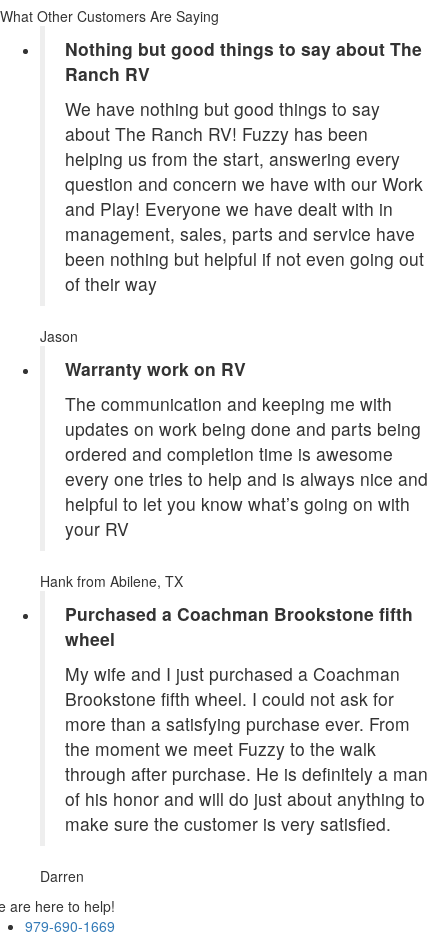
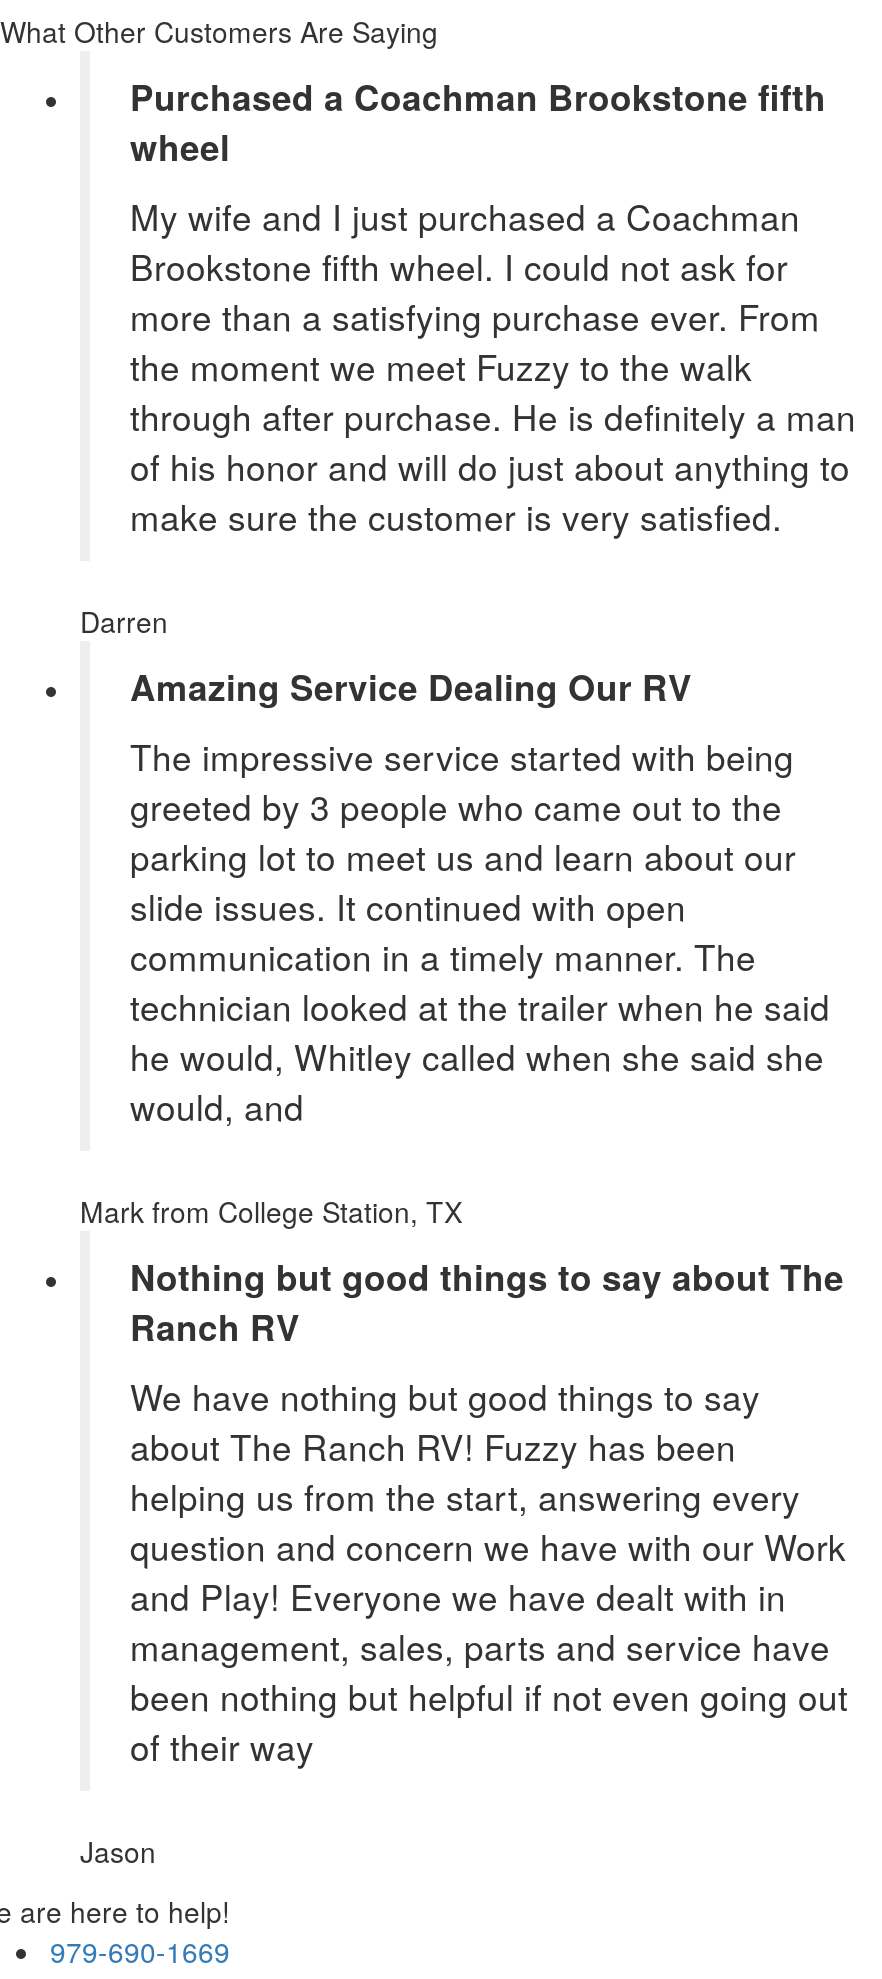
+ Amazing Service Dealing Our RV
+ The impressive service started with being
+ greeted by 3 people who came out to the
+ parking lot to meet us and learn about our
+ slide issues. It continued with open
+ communication in a timely manner. The
+ technician looked at the trailer when he said
+ he would, Whitley called when she said she
+ would, and
+ Mark from College Station, TX

moved down: Nothing but good things to say about The | Ranch RV | We have nothing but good things to say | ... | of their way | Jason

- Warranty work on RV
- The communication and keeping me with
- updates on work being done and parts being
- ordered and completion time is awesome
- every one tries to help and is always nice and
- helpful to let you know what’s going on with
- your RV
- Hank from Abilene, TX

moved up: Purchased a Coachman Brookstone fifth | wheel | My wife and I just purchased a Coachman | ... | make sure the customer is very satisfied. | Darren
